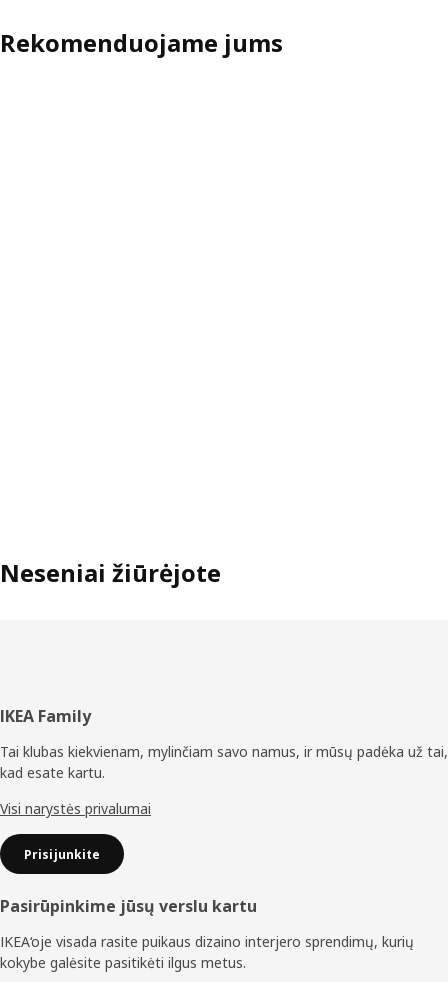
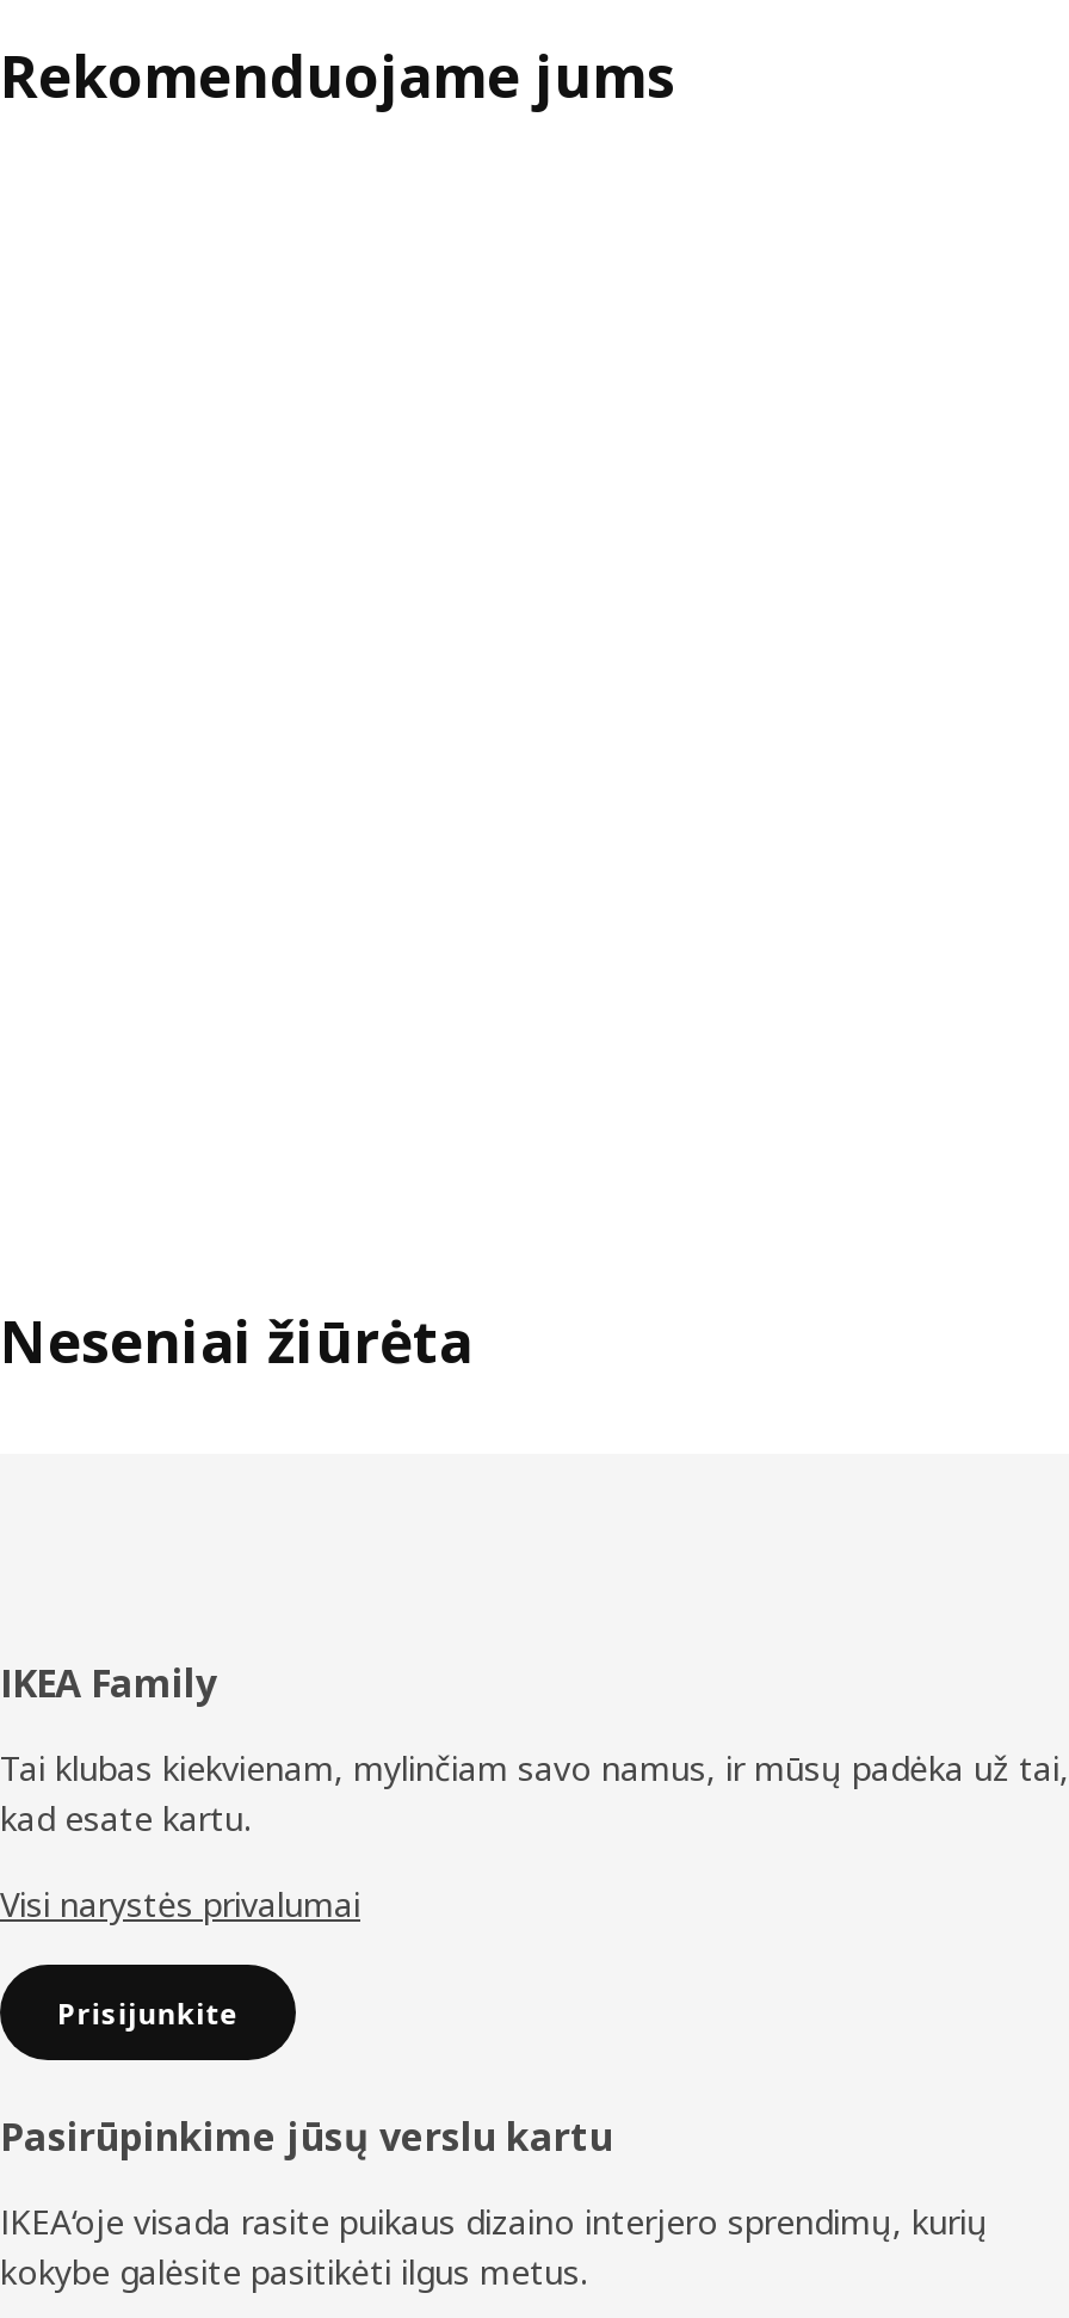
- Neseniai žiūrėjote
+ Neseniai žiūrėta
